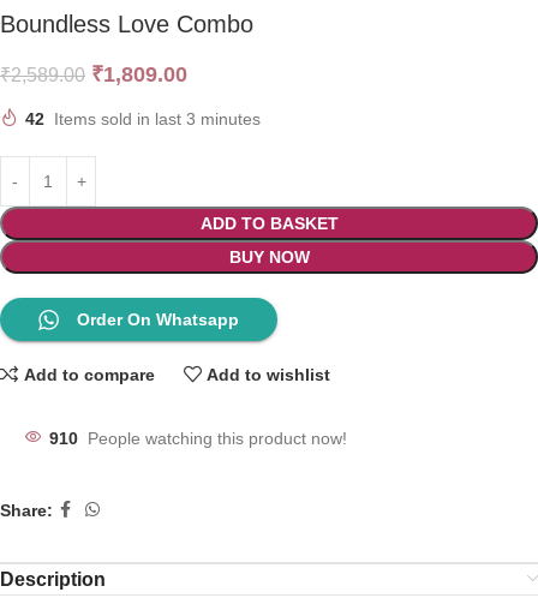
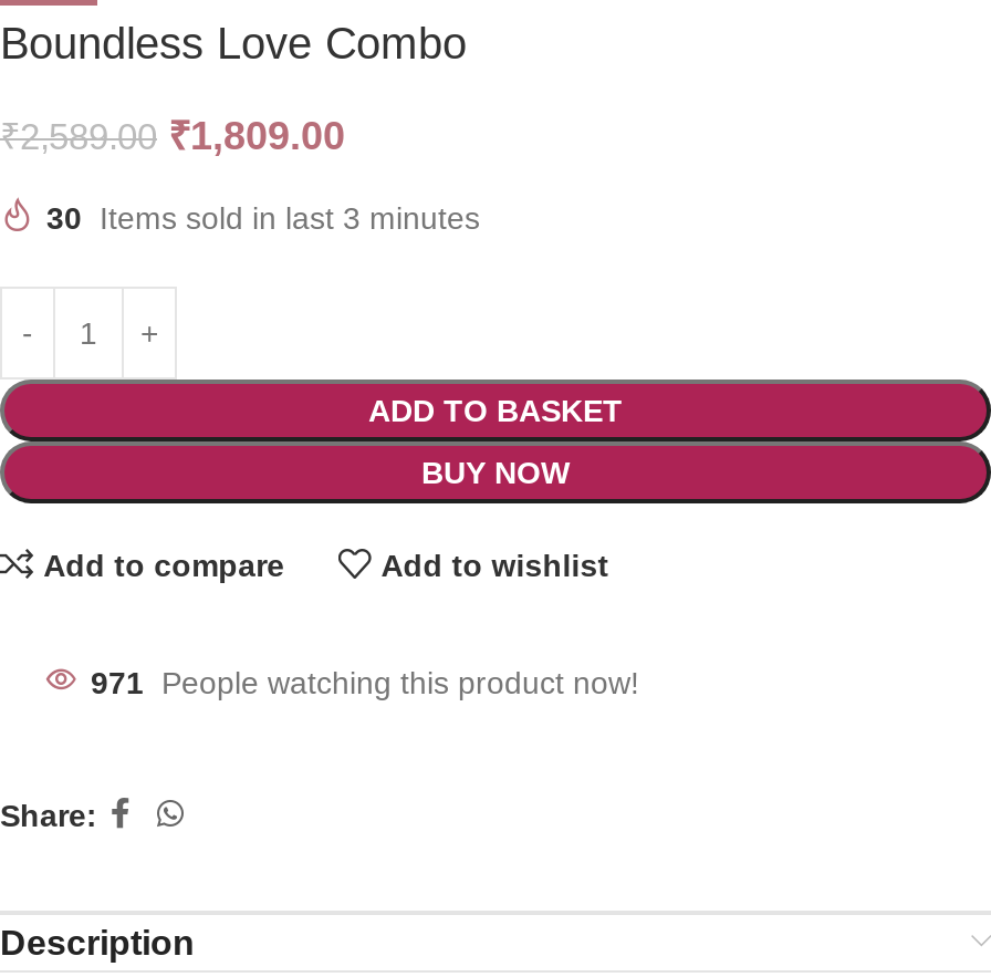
- 42 Items sold in last 3 minutes
+ 30 Items sold in last 3 minutes

- Order On Whatsapp

- 910 People watching this product now!
+ 971 People watching this product now!
